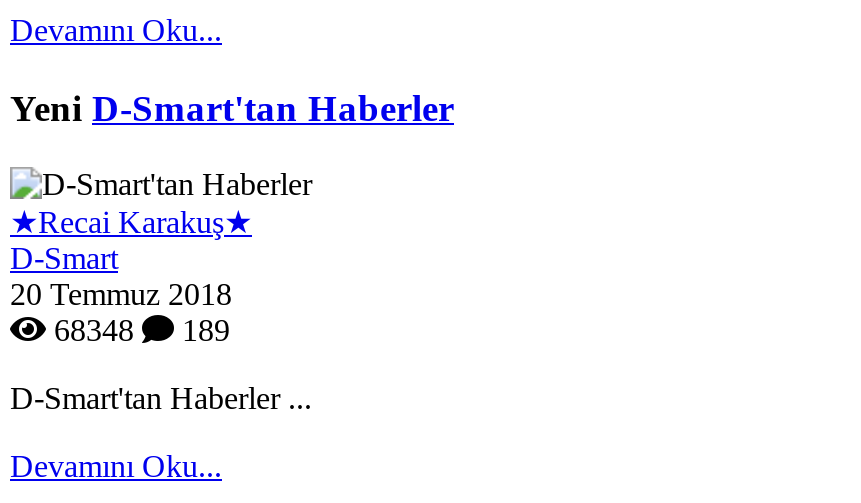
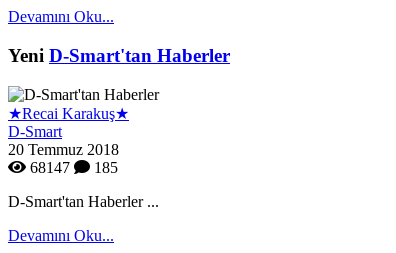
- 68348
+ 68147

- 189
+ 185
